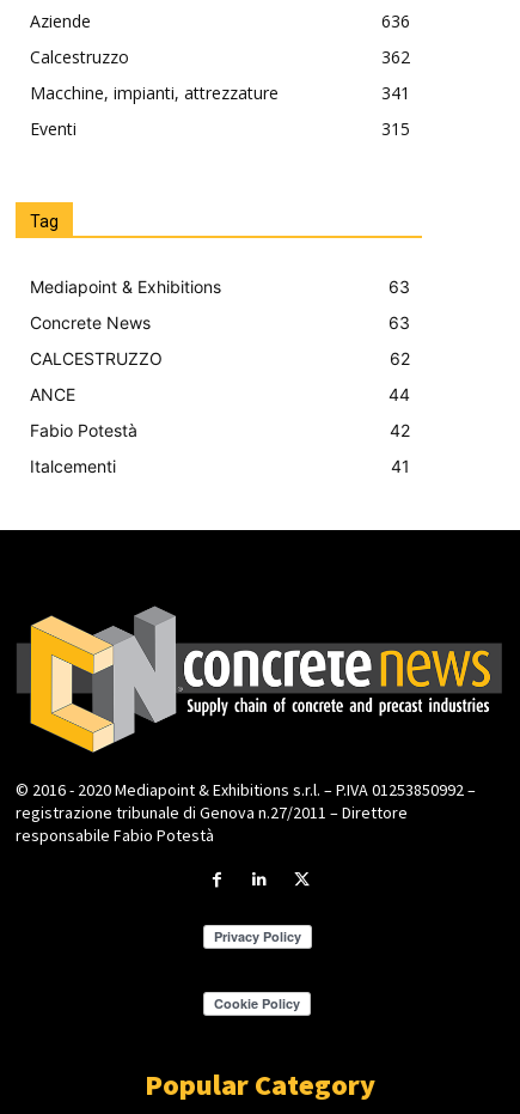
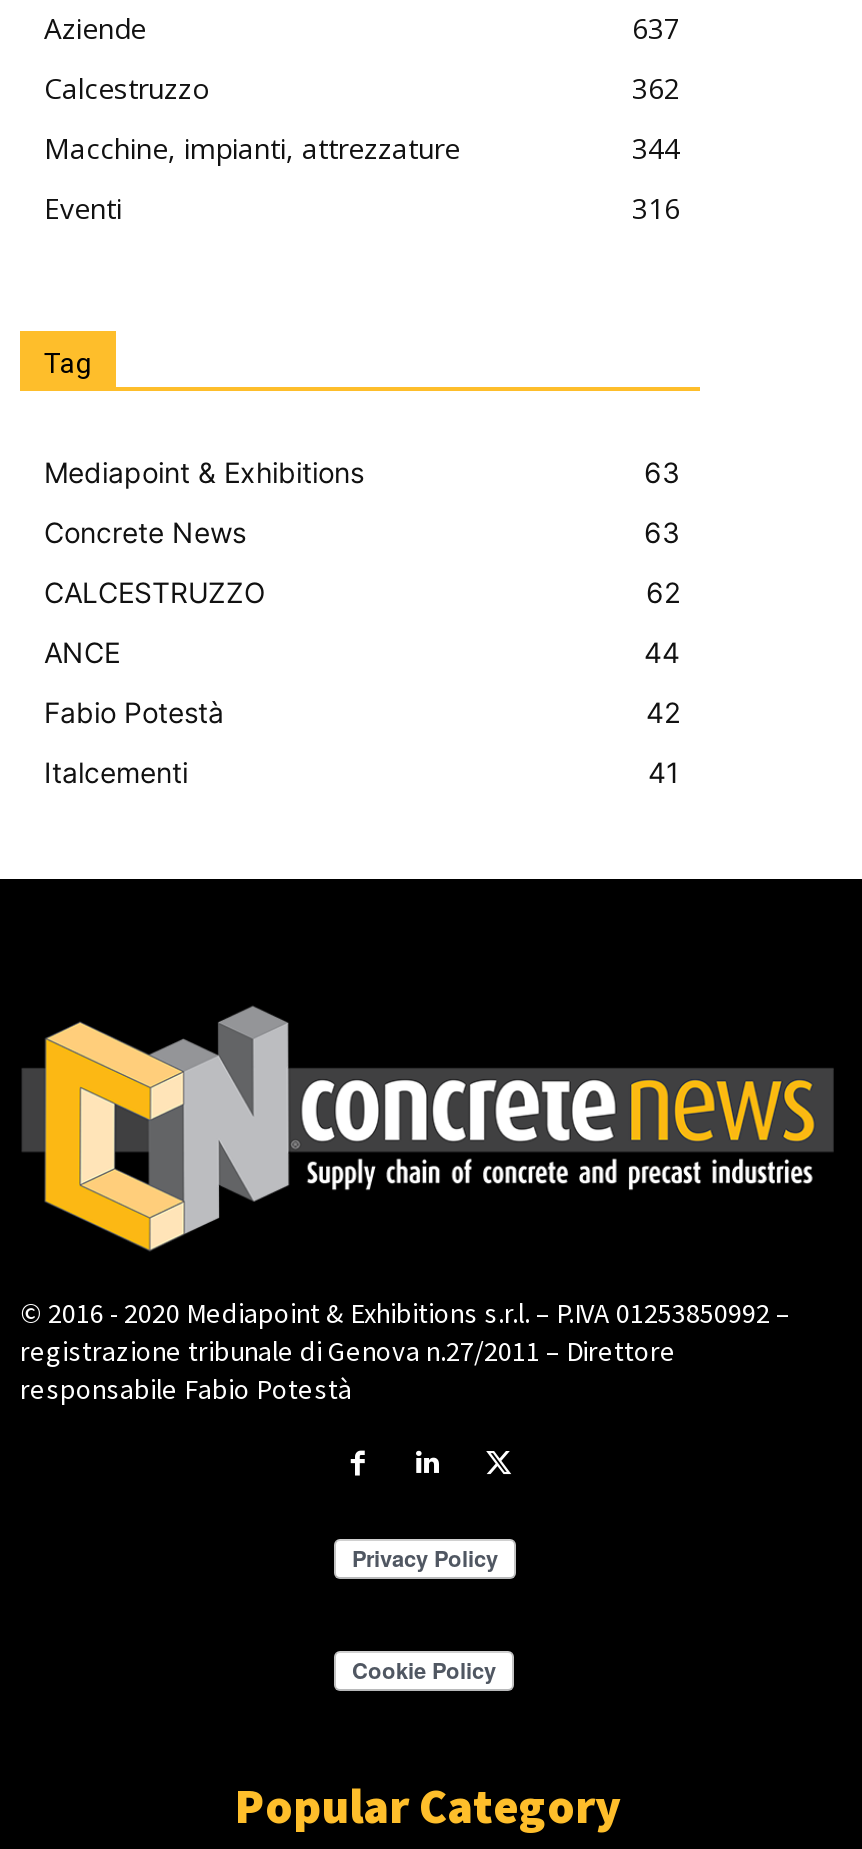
- 636
+ 637

- 341
+ 344

- 315
+ 316
